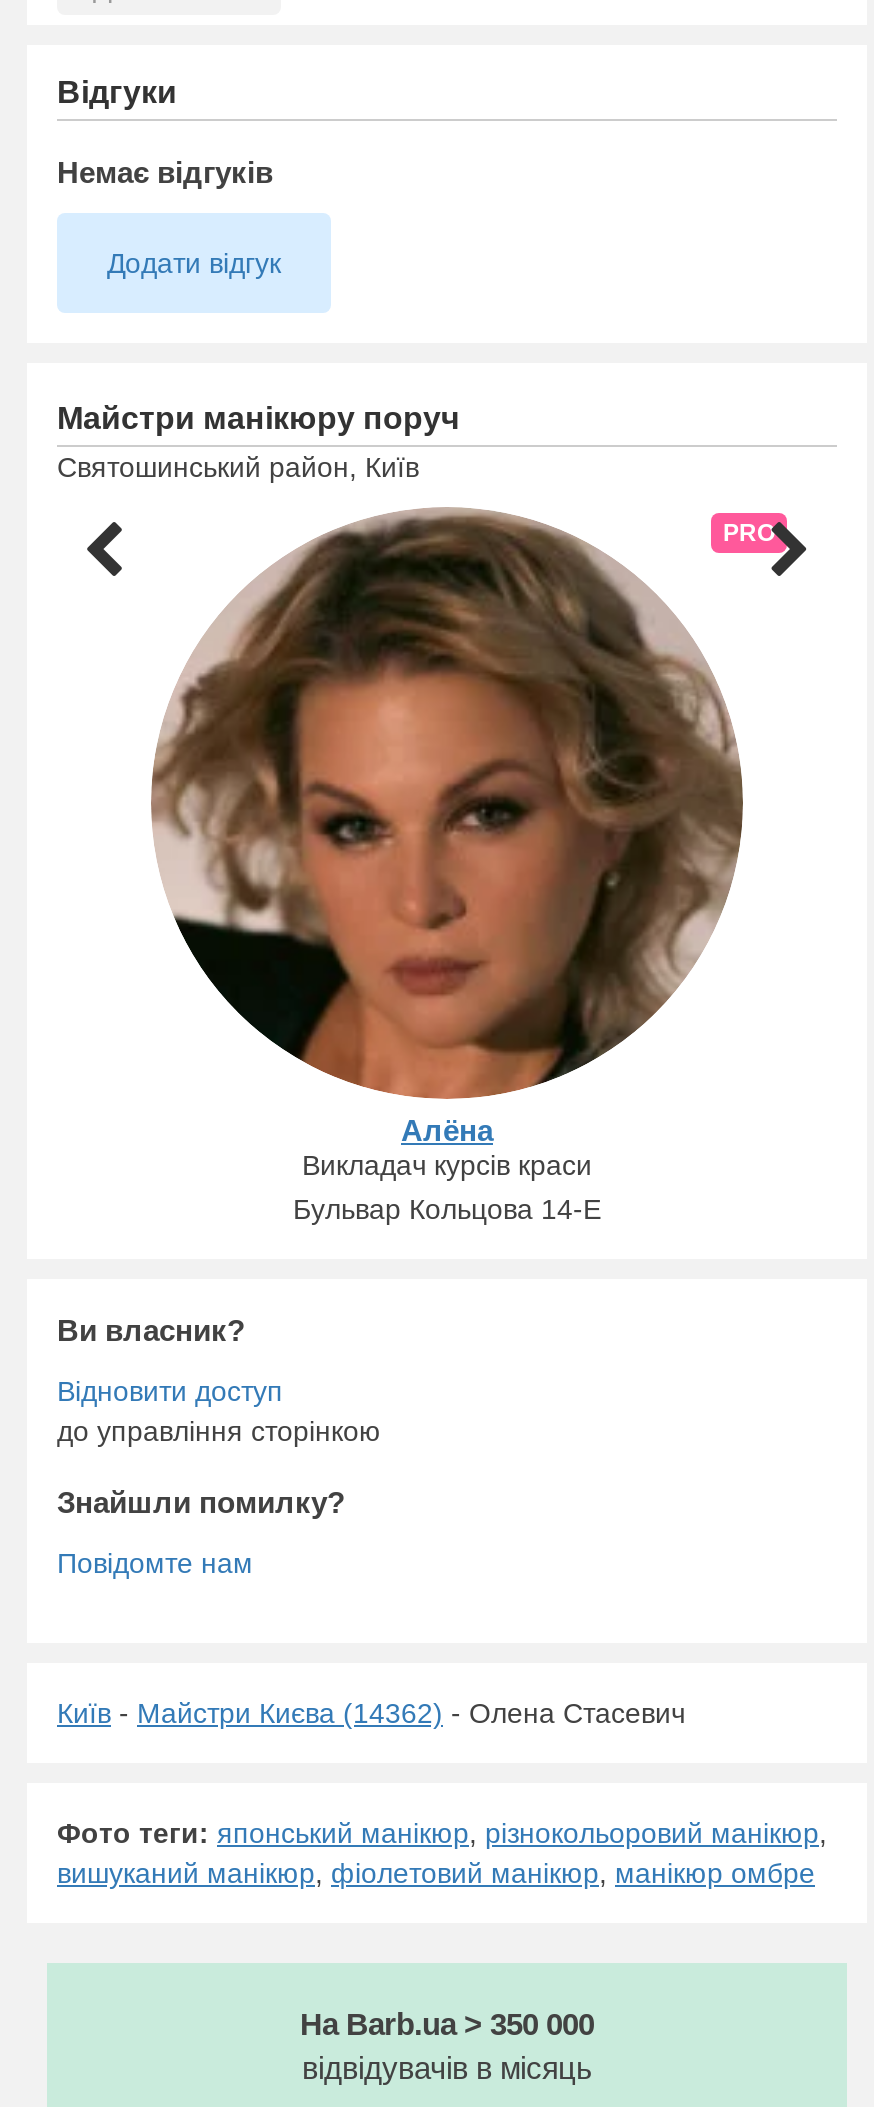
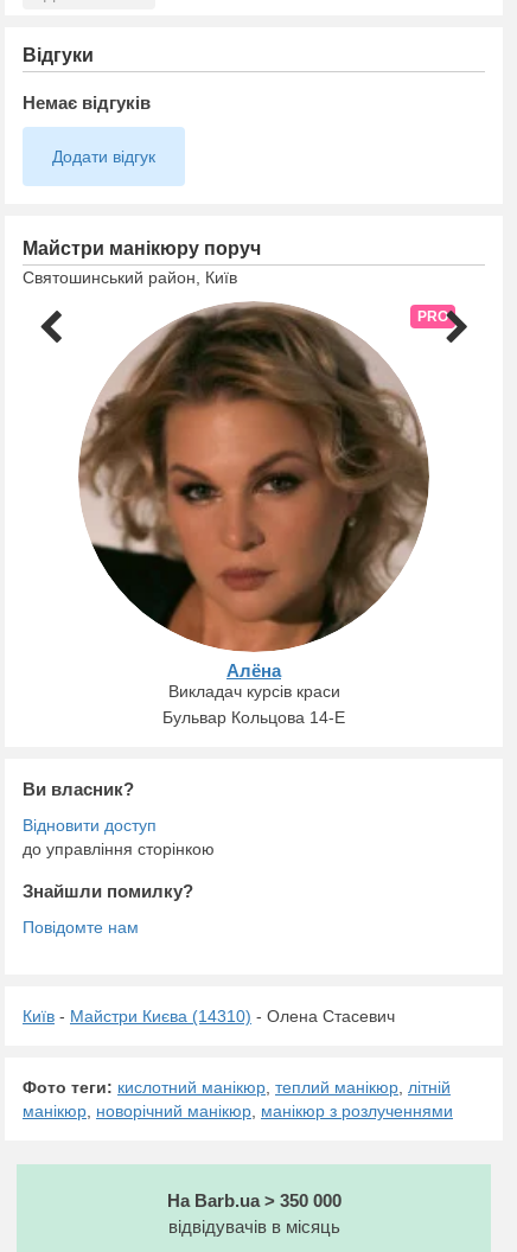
- Київ - Майстри Києва (14362) - Олена Стасевич
+ Київ - Майстри Києва (14310) - Олена Стасевич

- Фото теги: японський манікюр, різнокольоровий манікюр,
- вишуканий манікюр, фіолетовий манікюр, манікюр омбре
+ Фото теги: кислотний манікюр, теплий манікюр, літній
+ манікюр, новорічний манікюр, манікюр з розлученнями
